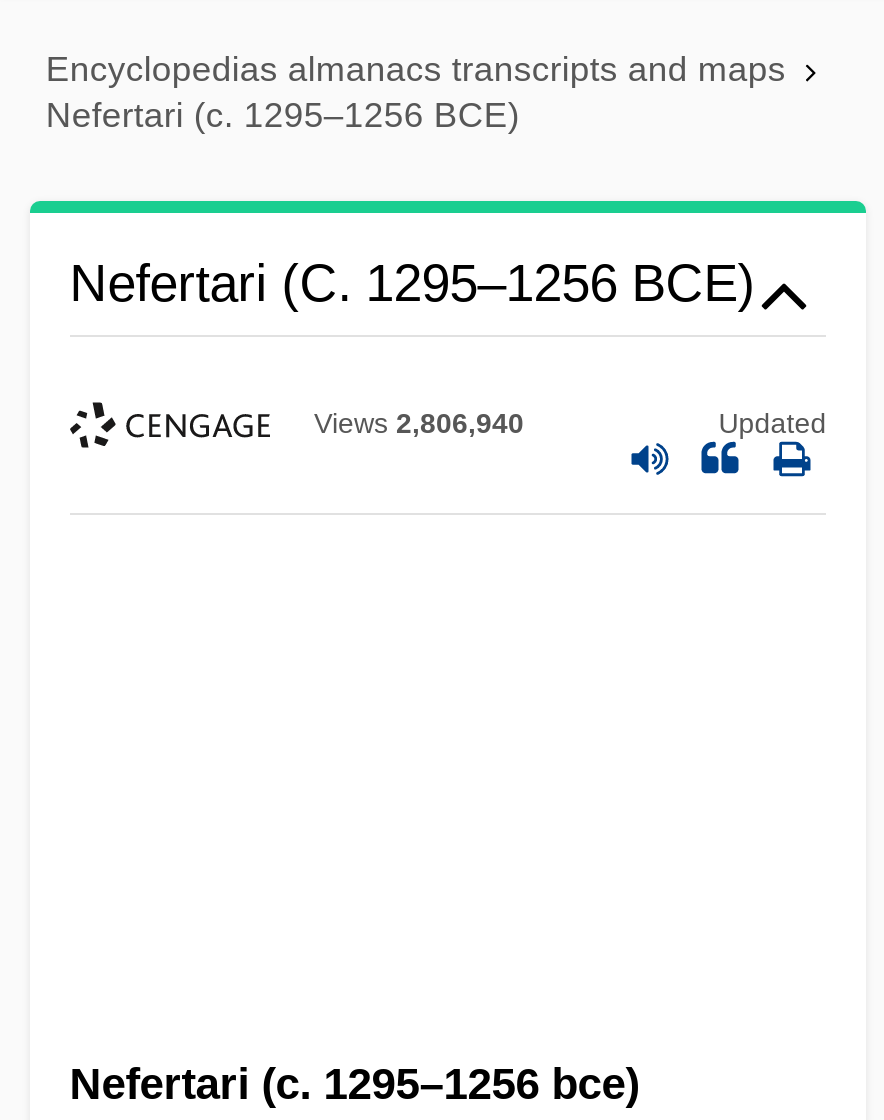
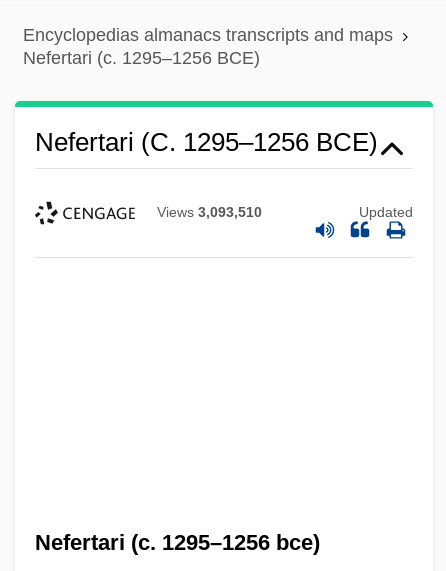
- Views 2,806,940
+ Views 3,093,510
